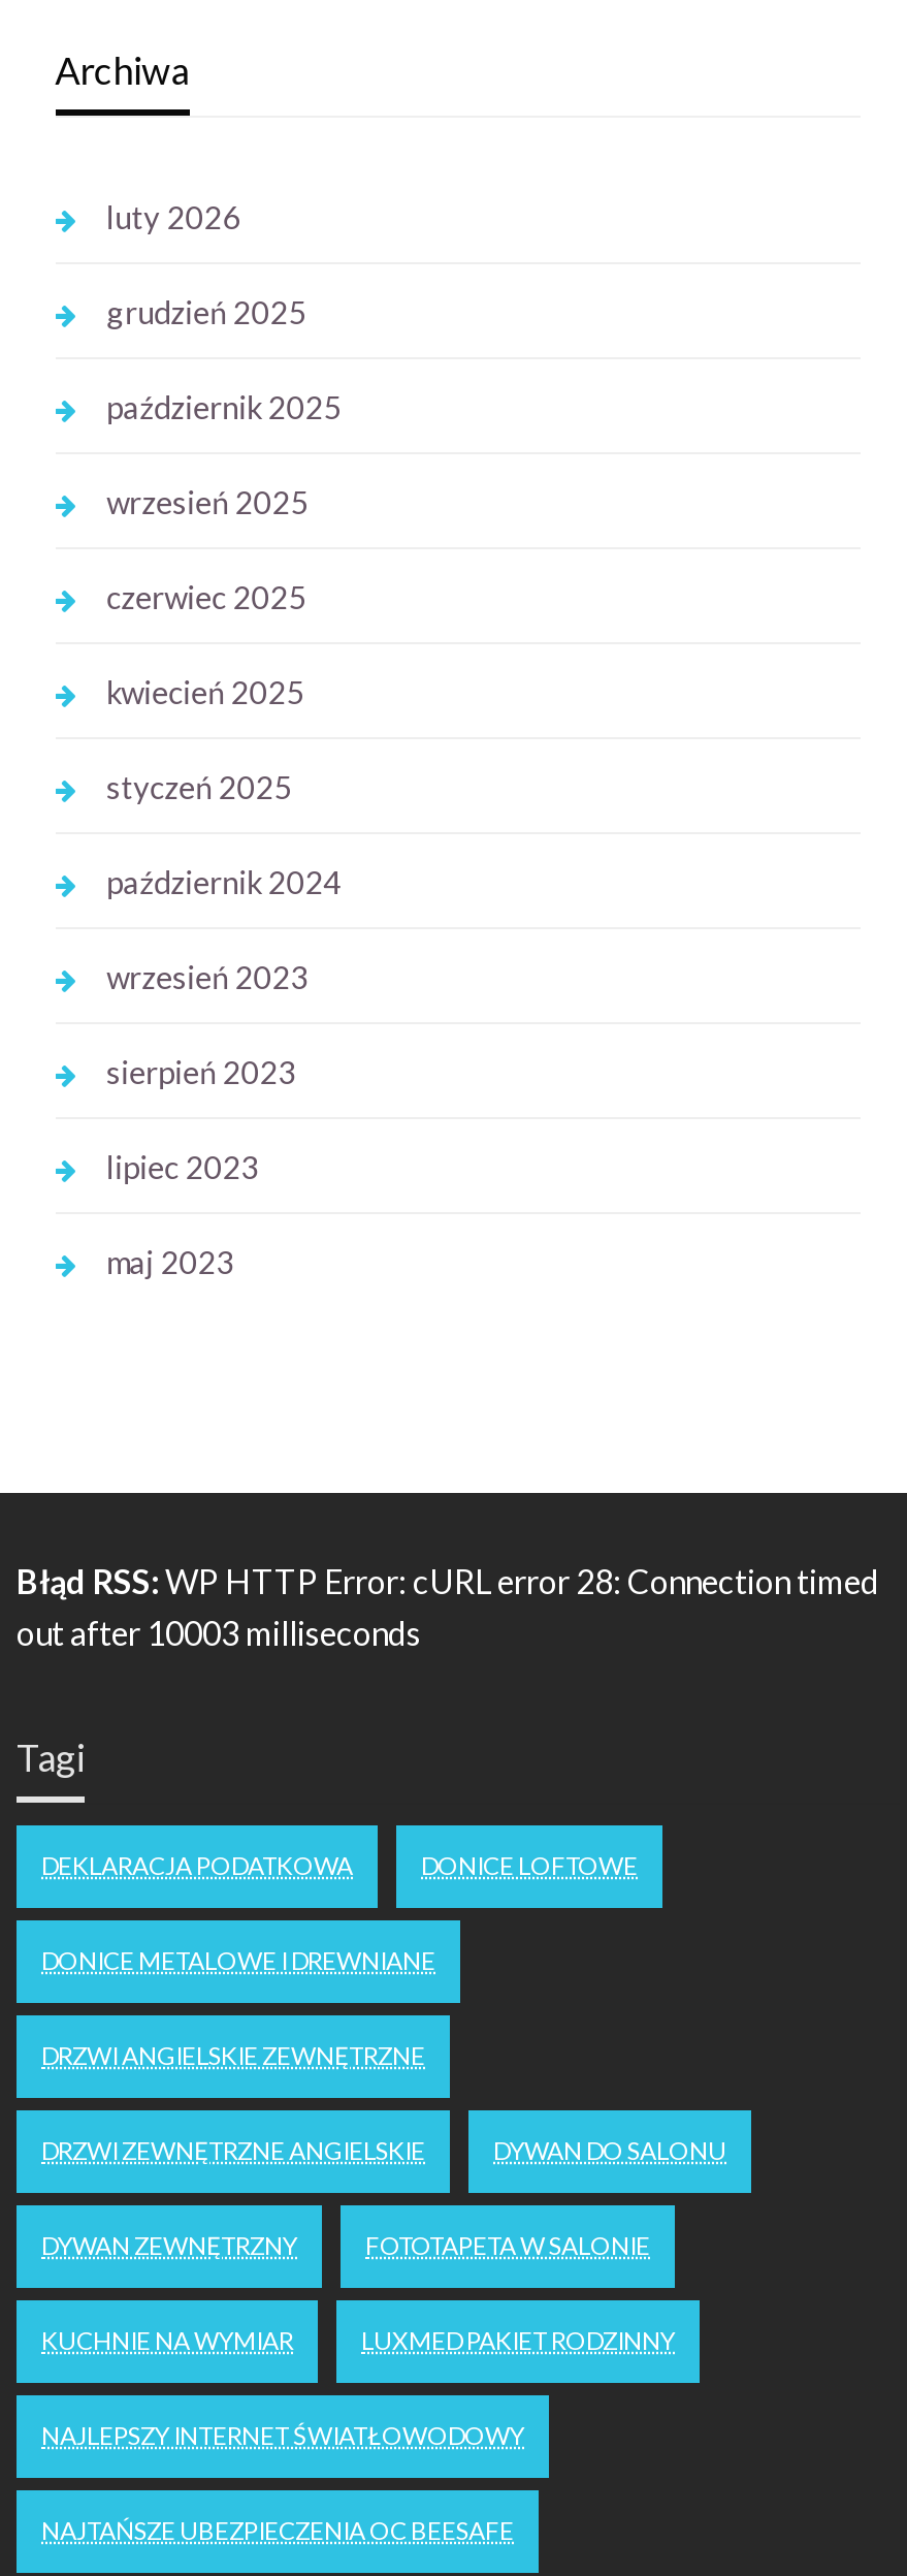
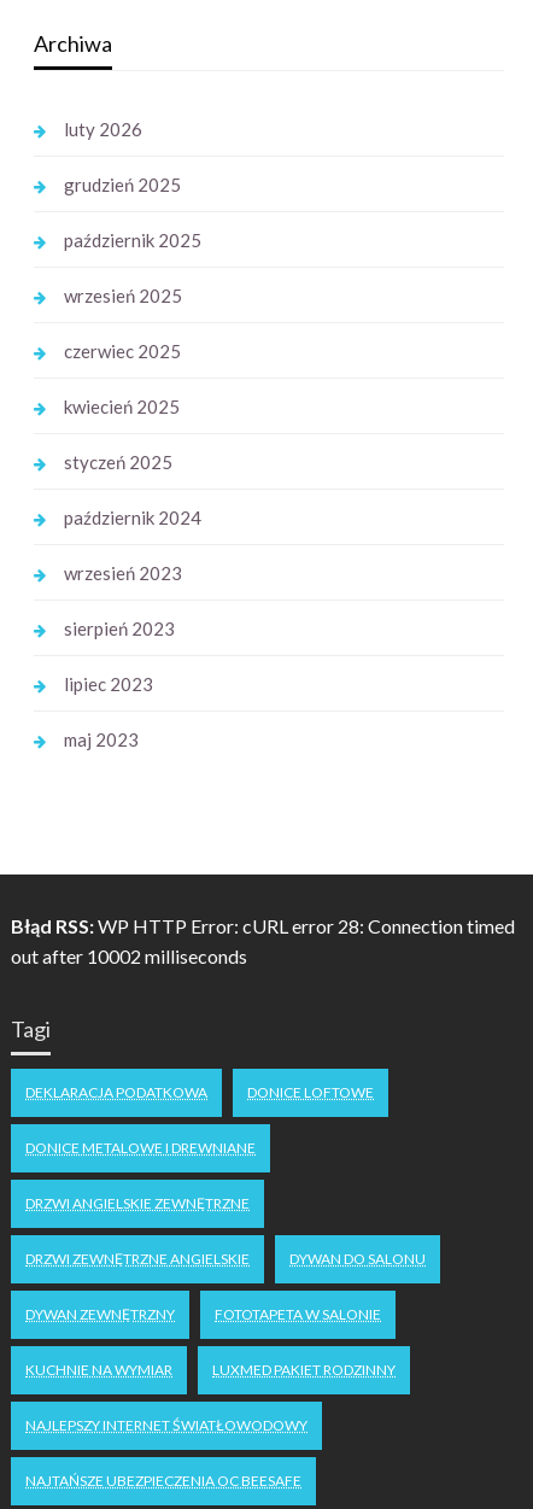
- out after 10003 milliseconds
+ out after 10002 milliseconds
